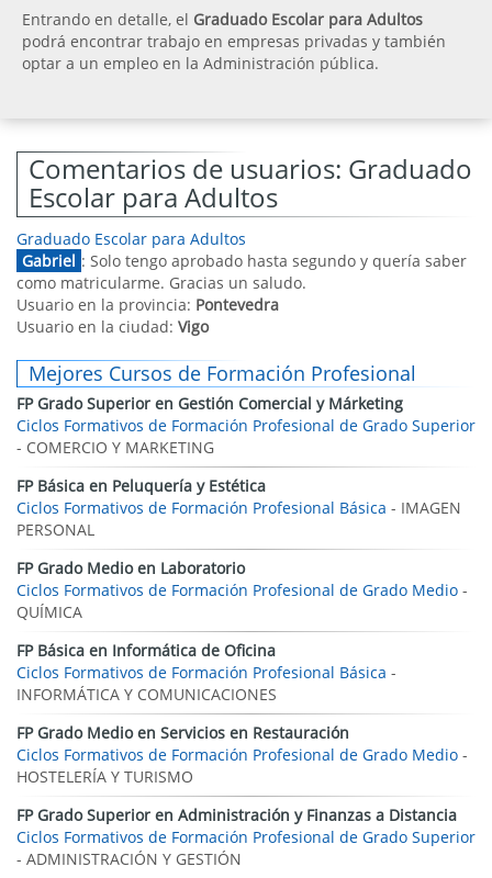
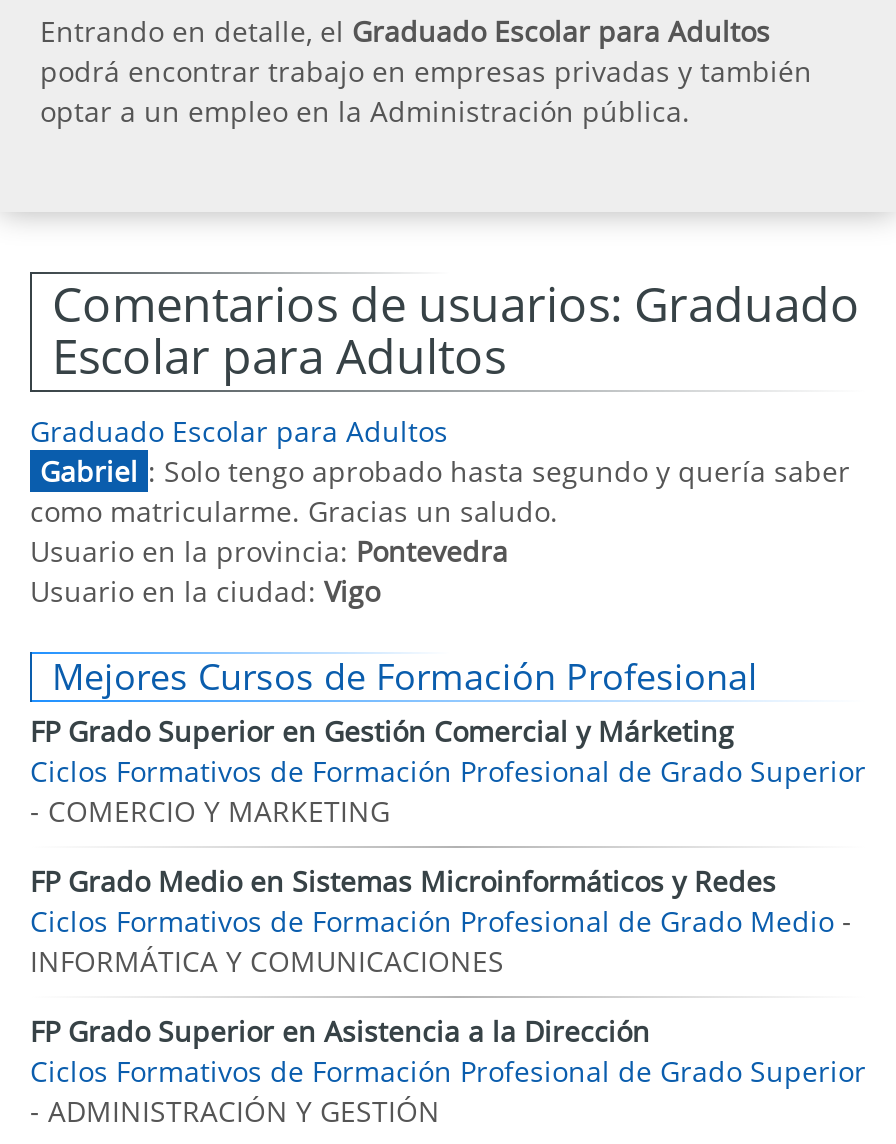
- FP Básica en Peluquería y Estética
- Ciclos Formativos de Formación Profesional Básica - IMAGEN
- PERSONAL
- FP Grado Medio en Laboratorio
+ FP Grado Medio en Sistemas Microinformáticos y Redes

- QUÍMICA
- FP Básica en Informática de Oficina
- Ciclos Formativos de Formación Profesional Básica -

- FP Grado Medio en Servicios en Restauración
- Ciclos Formativos de Formación Profesional de Grado Medio -
- HOSTELERÍA Y TURISMO
- FP Grado Superior en Administración y Finanzas a Distancia
+ FP Grado Superior en Asistencia a la Dirección
